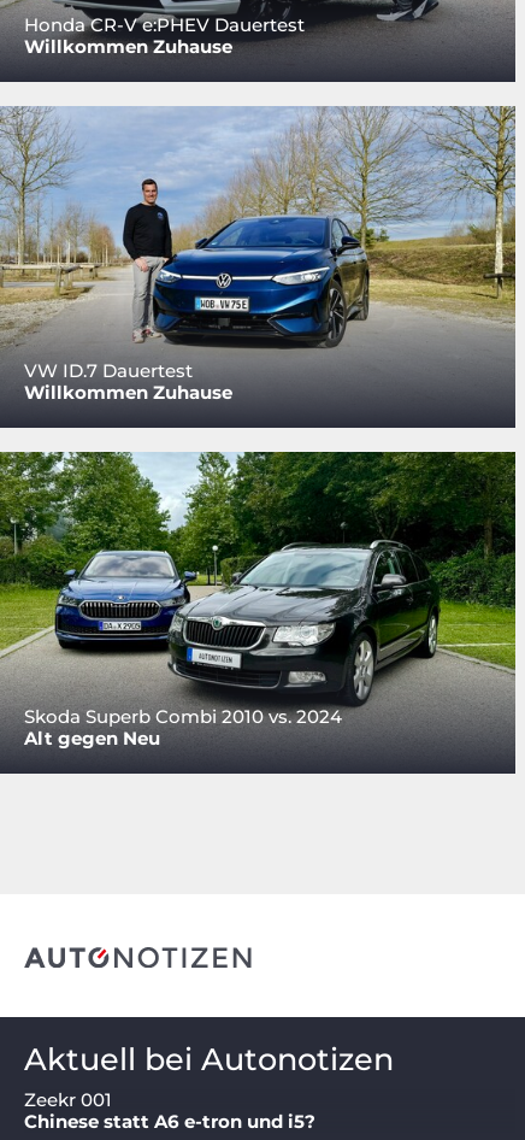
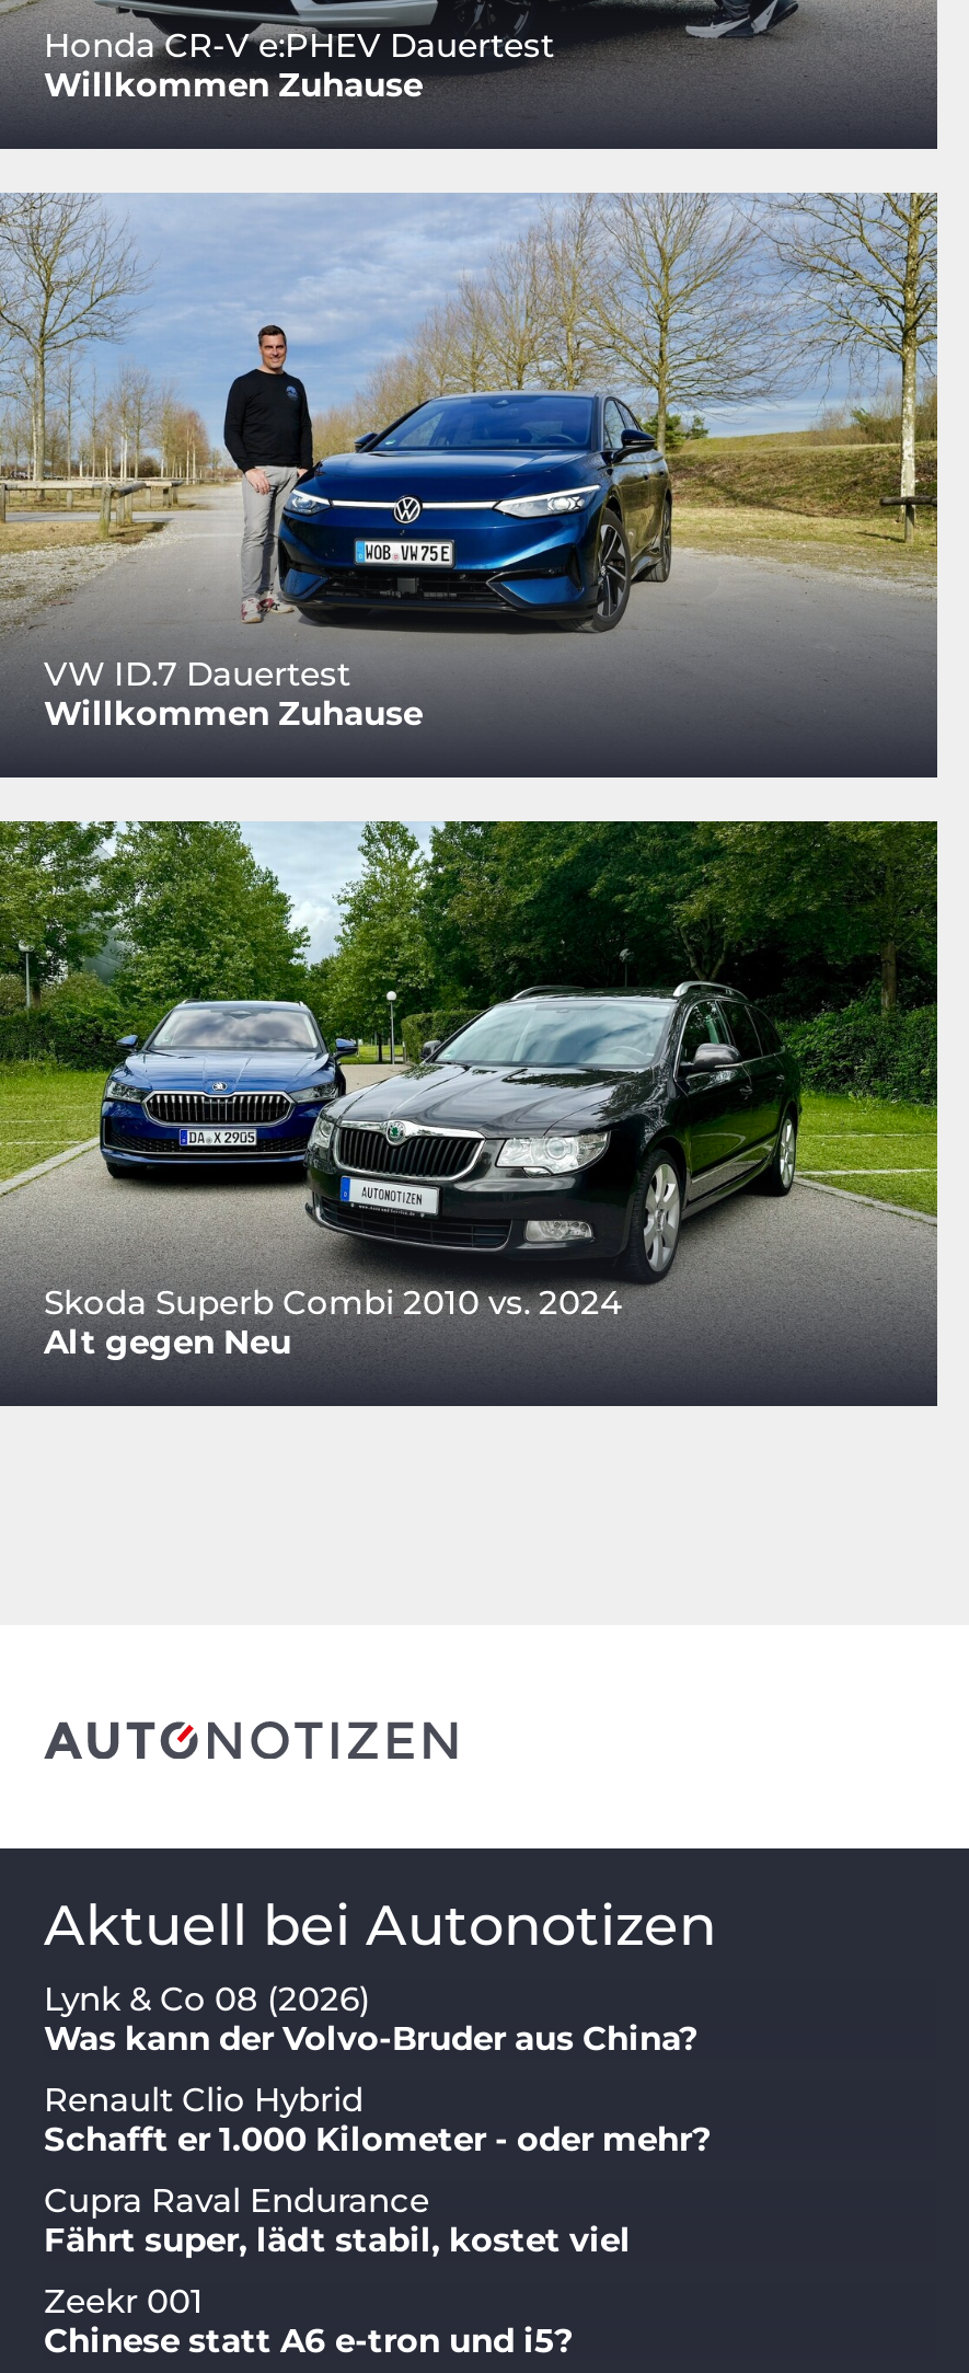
+ Lynk & Co 08 (2026)
+ Was kann der Volvo-Bruder aus China?
+ Renault Clio Hybrid
+ Schafft er 1.000 Kilometer - oder mehr?
+ Cupra Raval Endurance
+ Fährt super, lädt stabil, kostet viel
